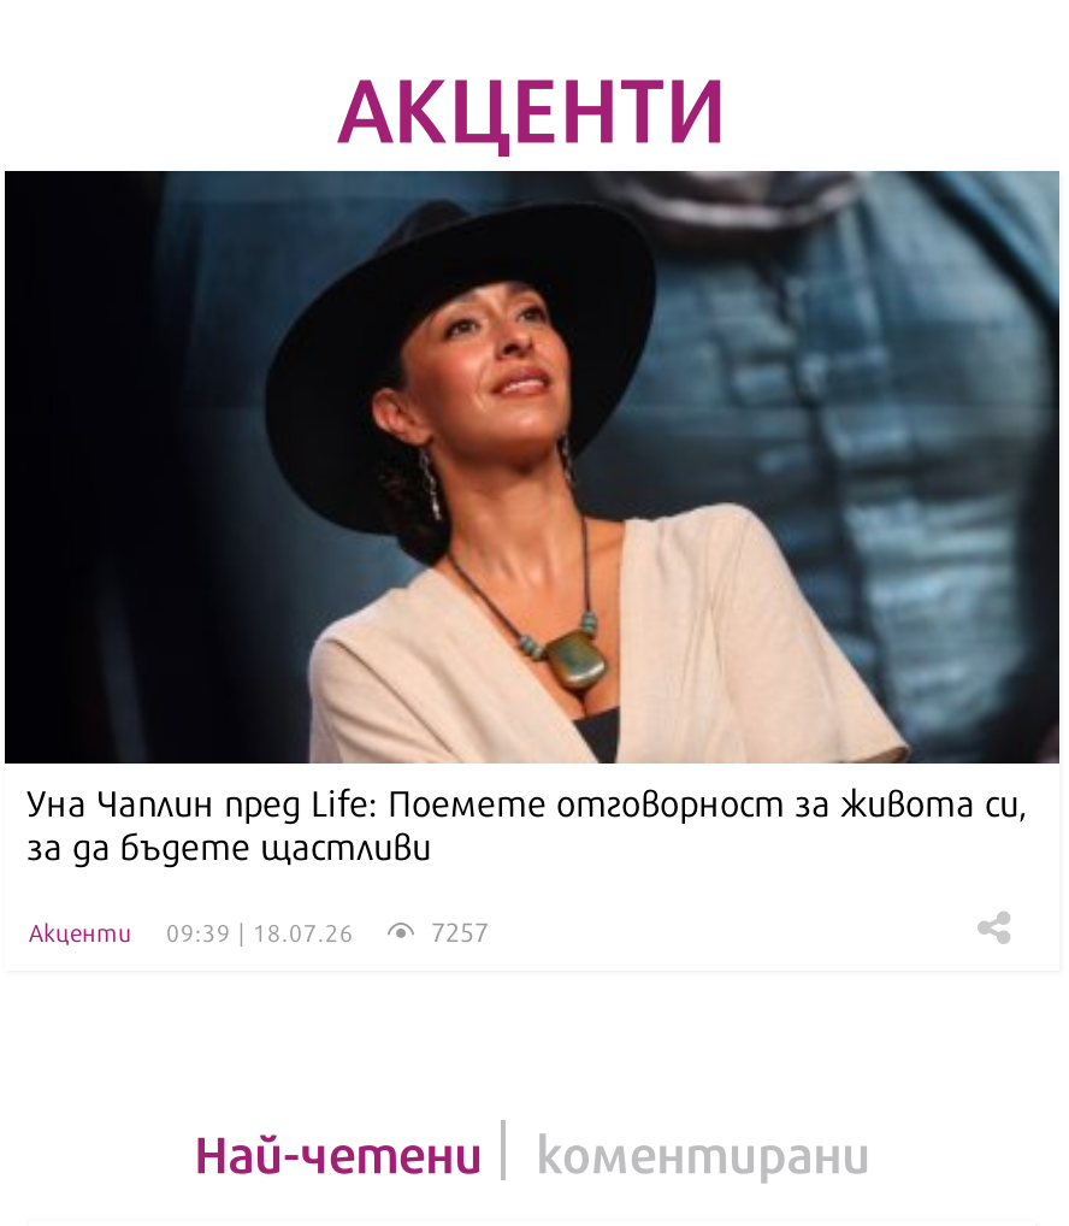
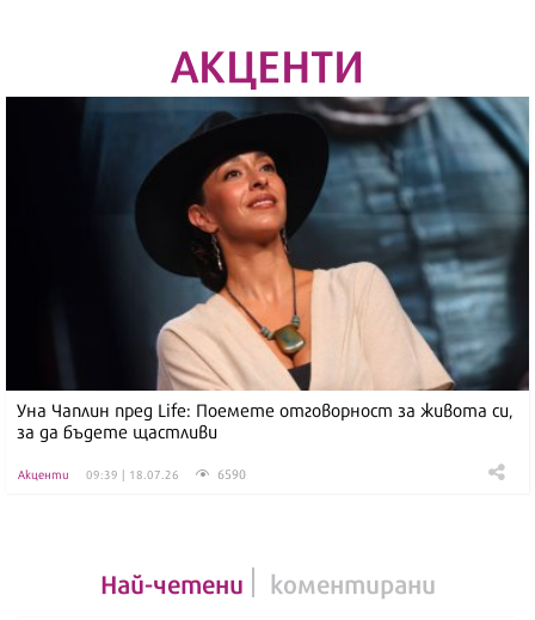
- 7257
+ 6590
